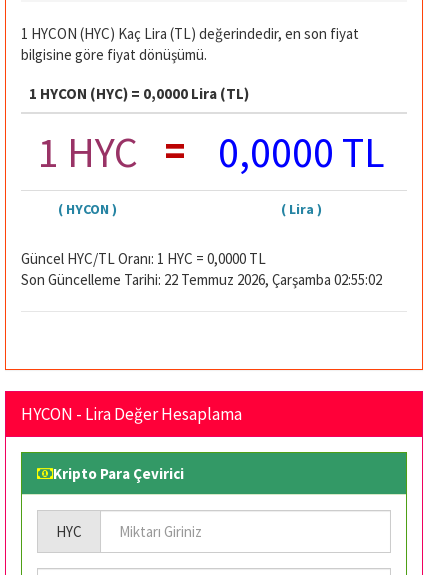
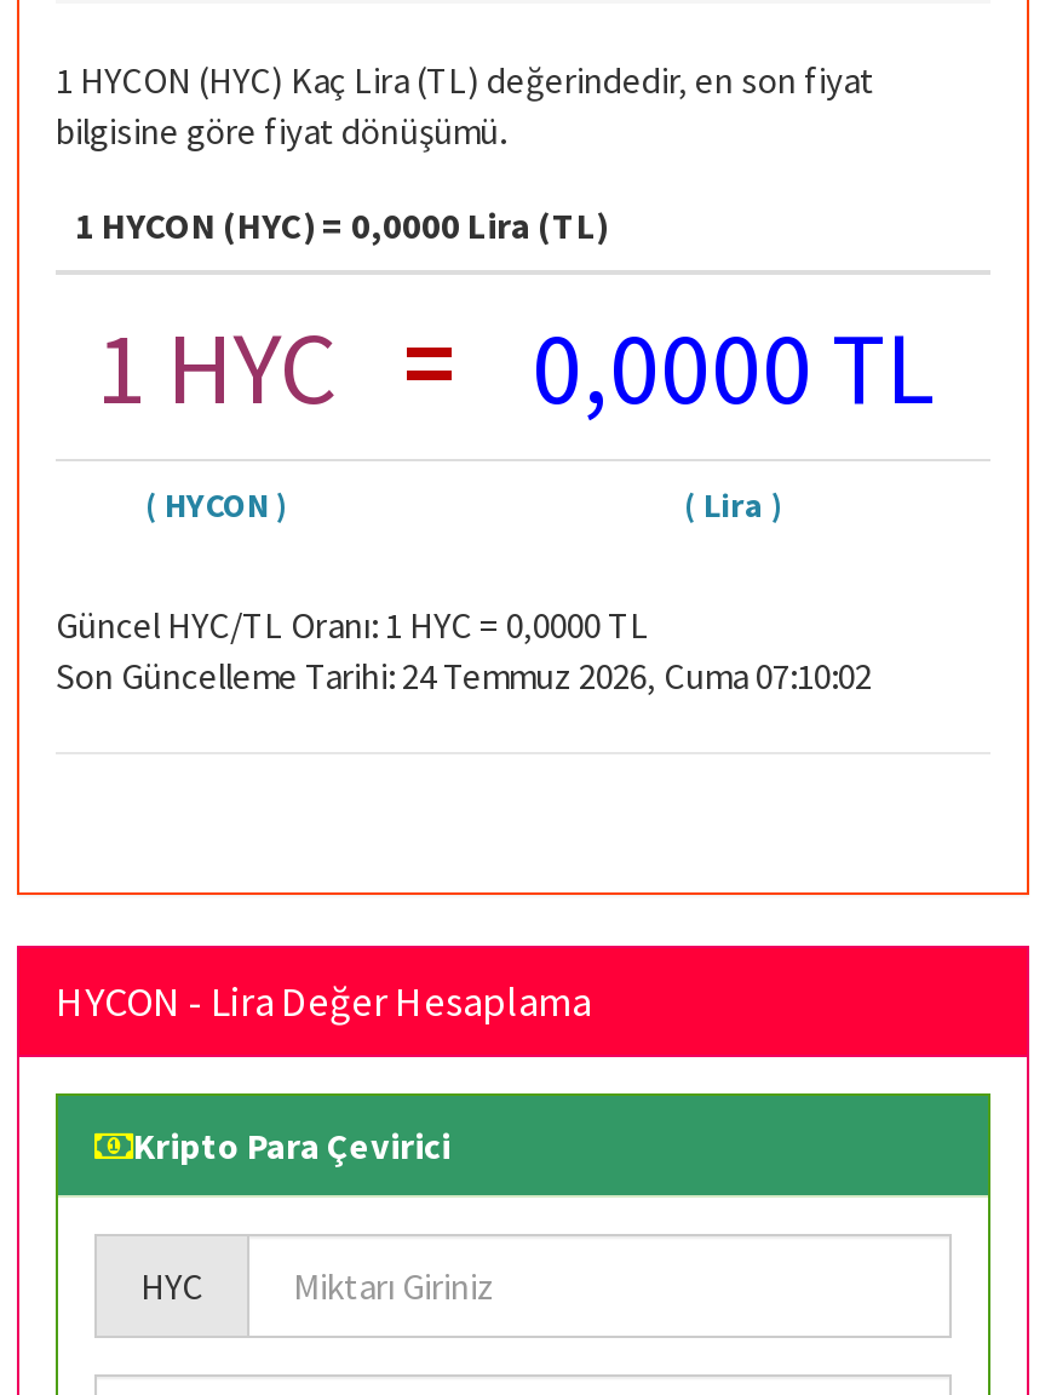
- Son Güncelleme Tarihi: 22 Temmuz 2026, Çarşamba 02:55:02
+ Son Güncelleme Tarihi: 24 Temmuz 2026, Cuma 07:10:02
